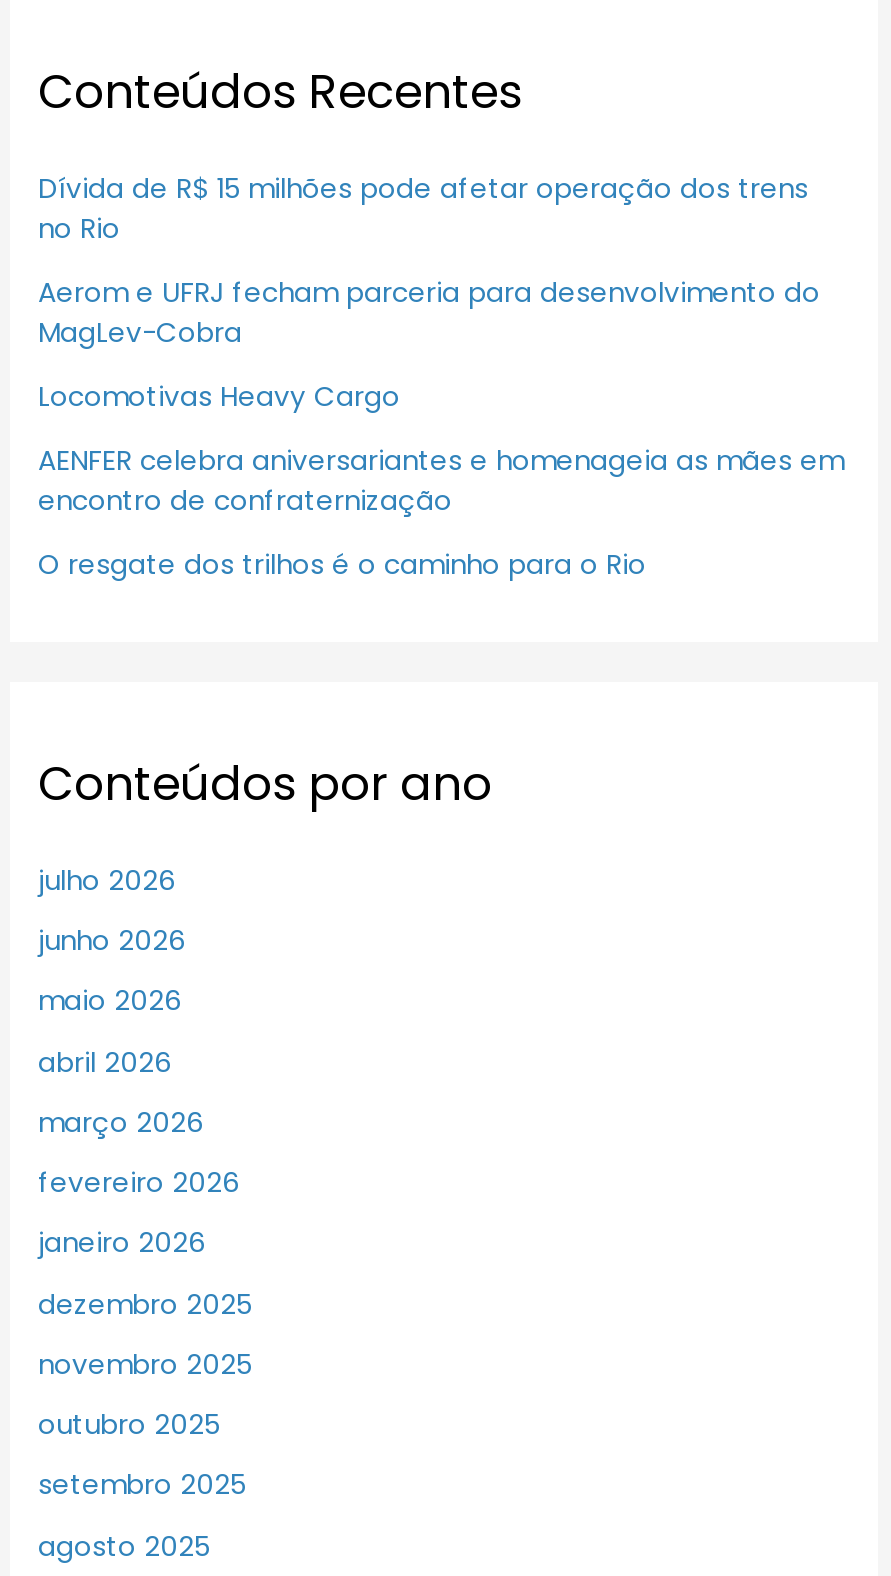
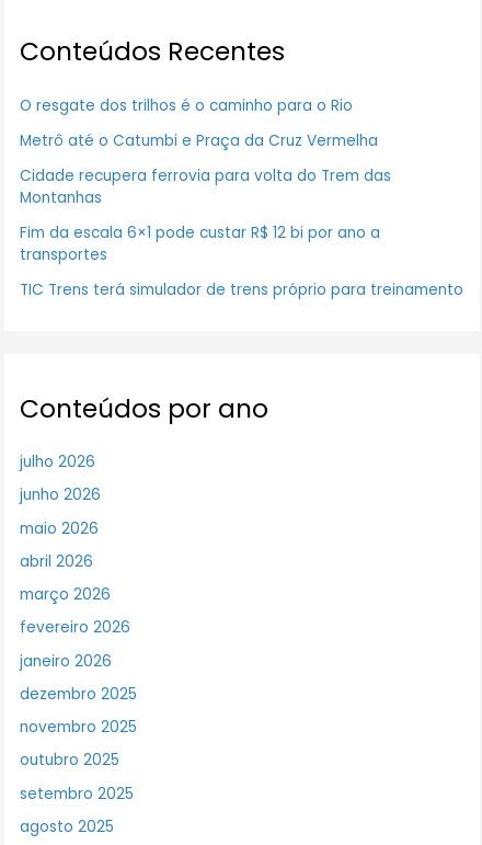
- Dívida de R$ 15 milhões pode afetar operação dos trens
- no Rio
- Aerom e UFRJ fecham parceria para desenvolvimento do
- MagLev-Cobra
- Locomotivas Heavy Cargo
- AENFER celebra aniversariantes e homenageia as mães em
- encontro de confraternização

moved up: O resgate dos trilhos é o caminho para o Rio

+ Metrô até o Catumbi e Praça da Cruz Vermelha
+ Cidade recupera ferrovia para volta do Trem das
+ Montanhas
+ Fim da escala 6×1 pode custar R$ 12 bi por ano a
+ transportes
+ TIC Trens terá simulador de trens próprio para treinamento
